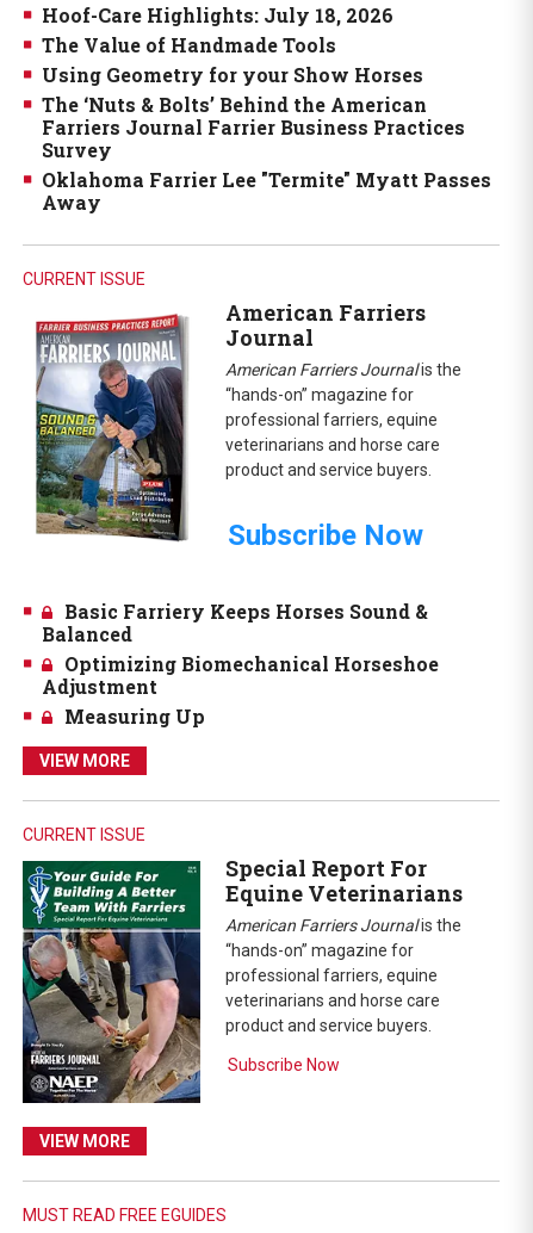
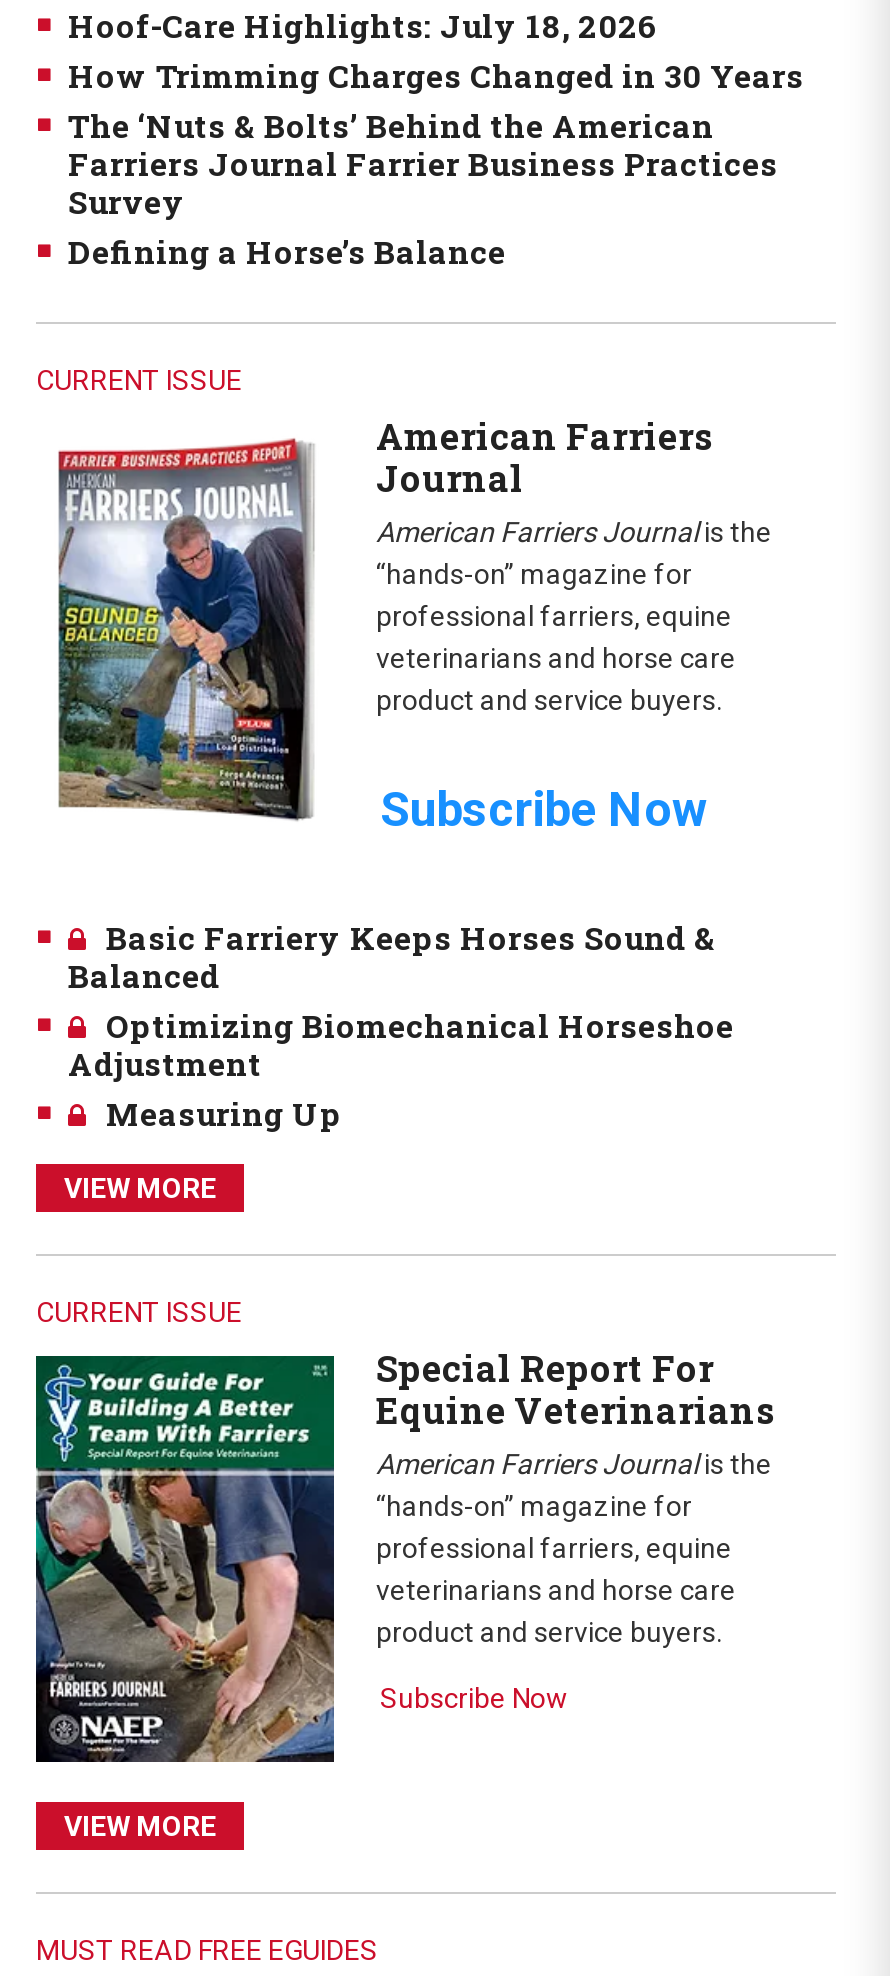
- The Value of Handmade Tools
- Using Geometry for your Show Horses
+ How Trimming Charges Changed in 30 Years

- Oklahoma Farrier Lee "Termite" Myatt Passes
- Away
+ Defining a Horse’s Balance
